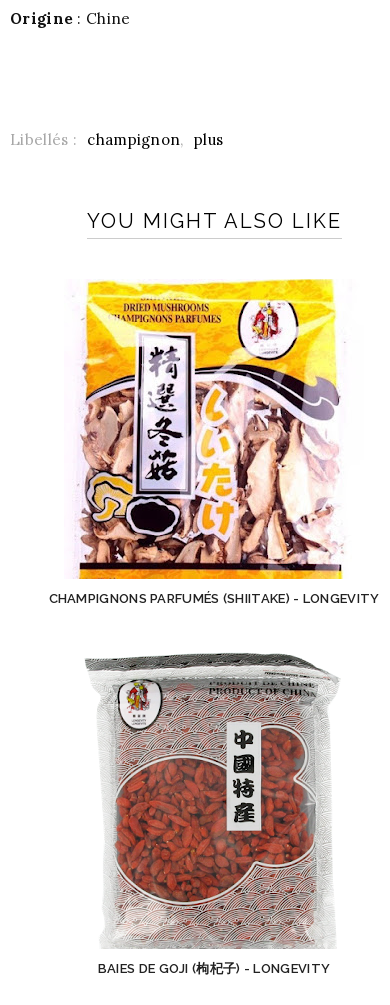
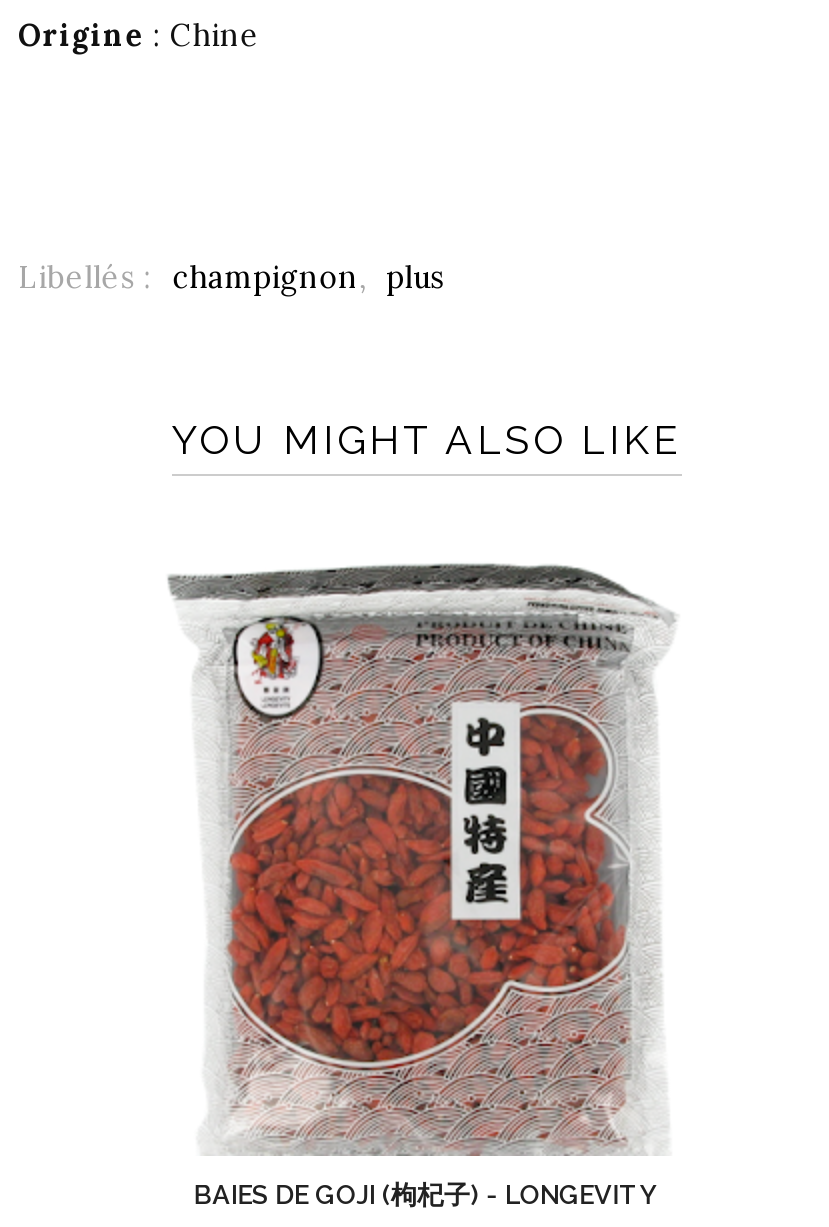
- [image]
- CHAMPIGNONS PARFUMÉS (SHIITAKE) - LONGEVITY
